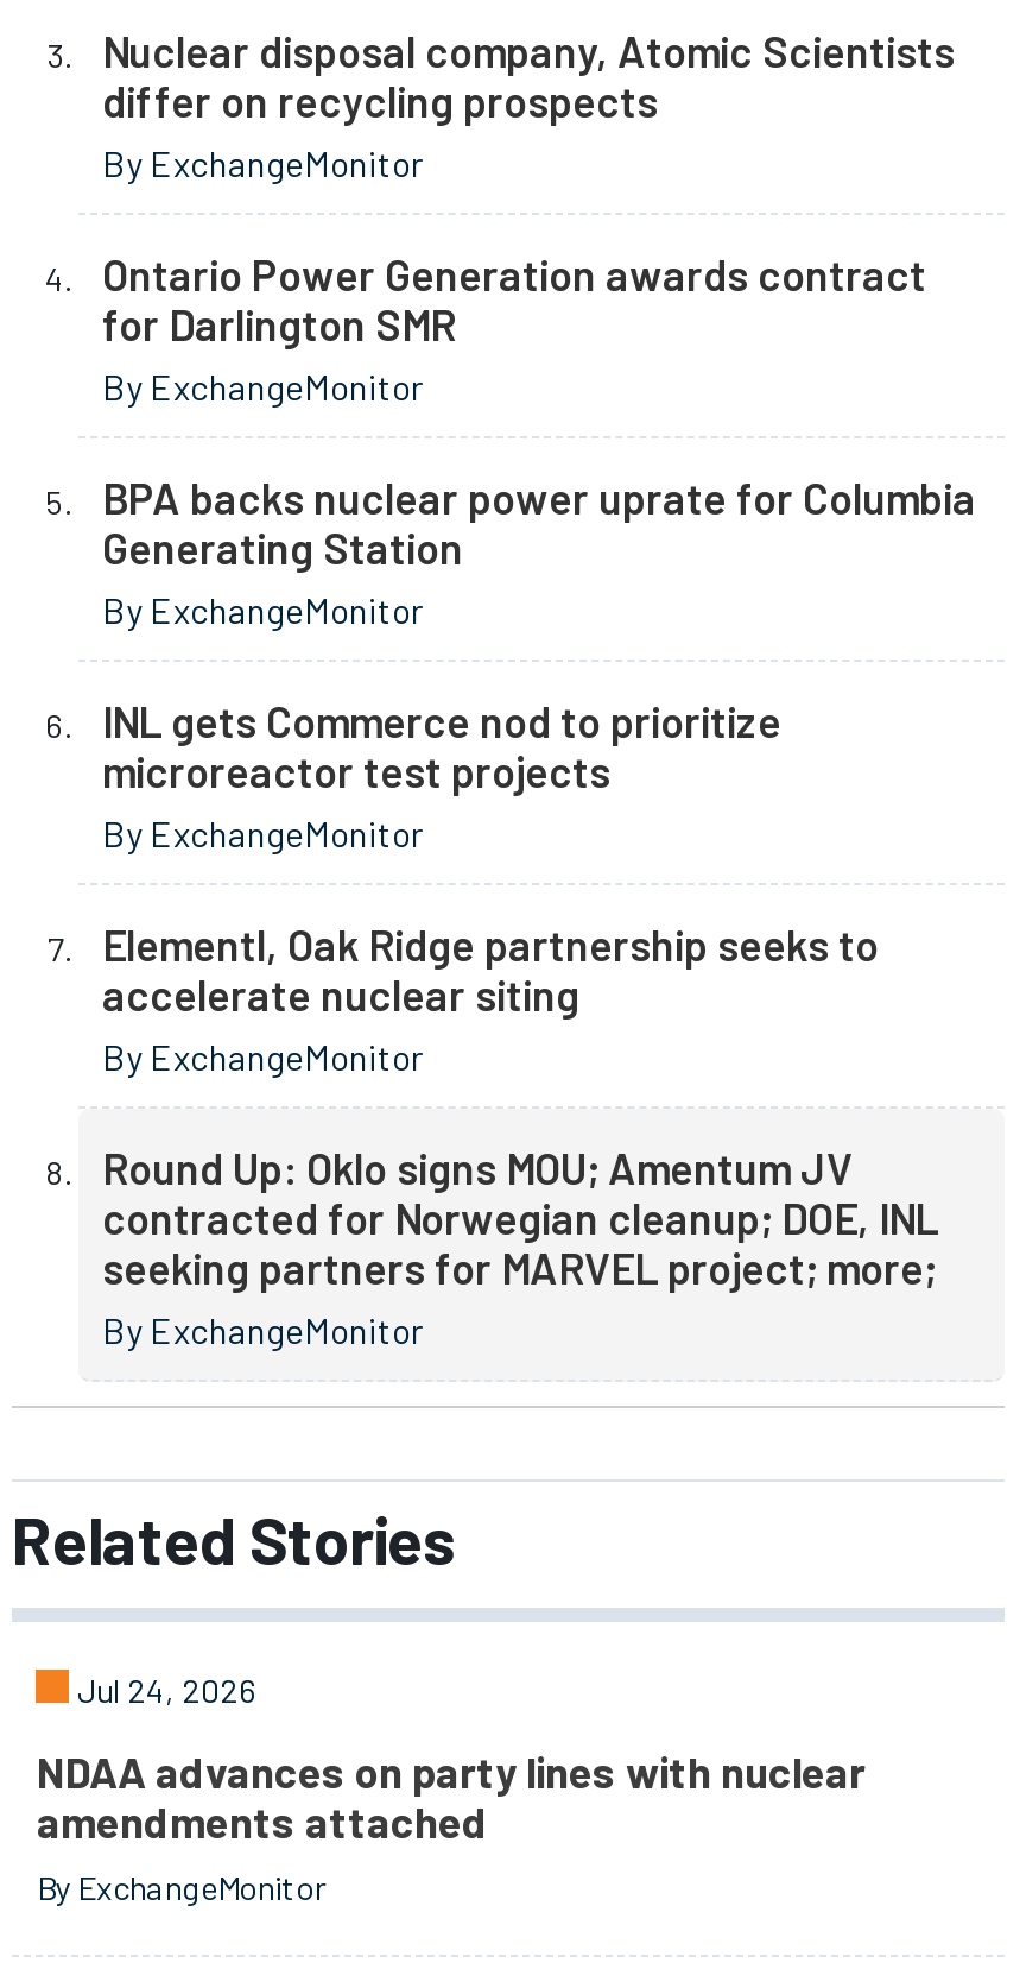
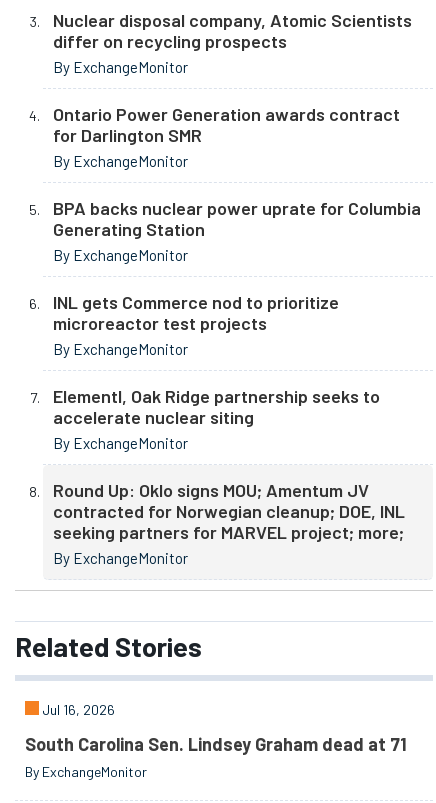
- Jul 24, 2026
+ Jul 16, 2026

- NDAA advances on party lines with nuclear
- amendments attached
+ South Carolina Sen. Lindsey Graham dead at 71
